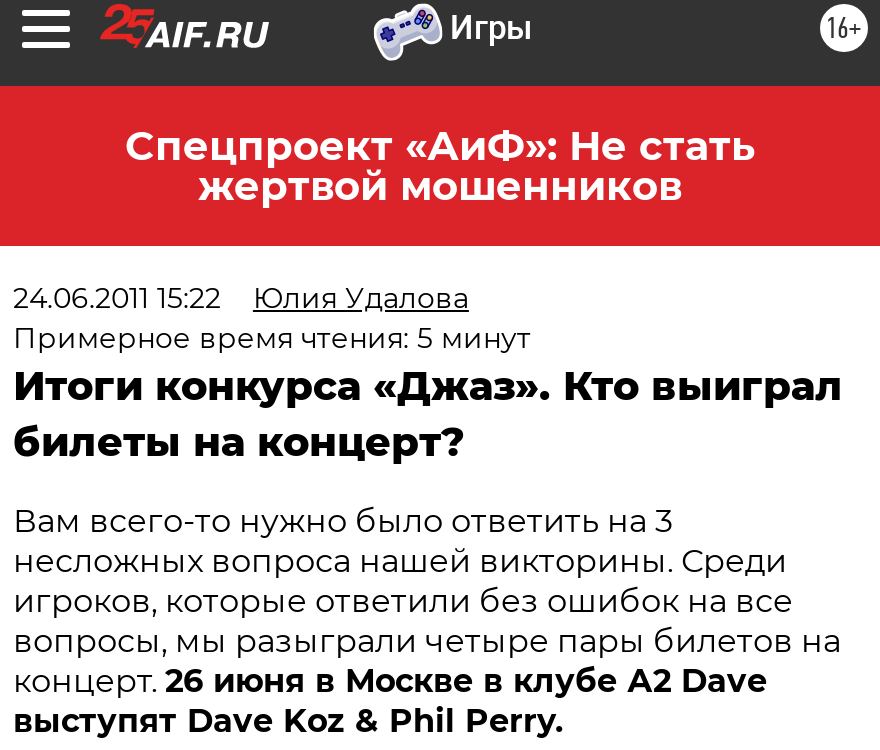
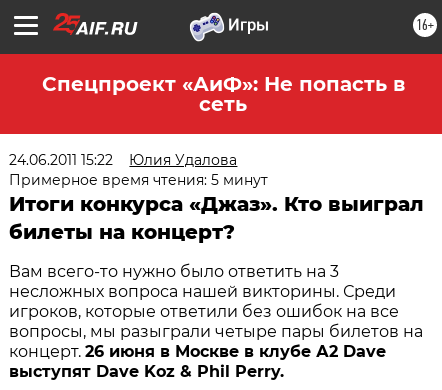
- Спецпроект «АиФ»: Не стать
- жертвой мошенников
+ Спецпроект «АиФ»: Не попасть в
+ сеть
